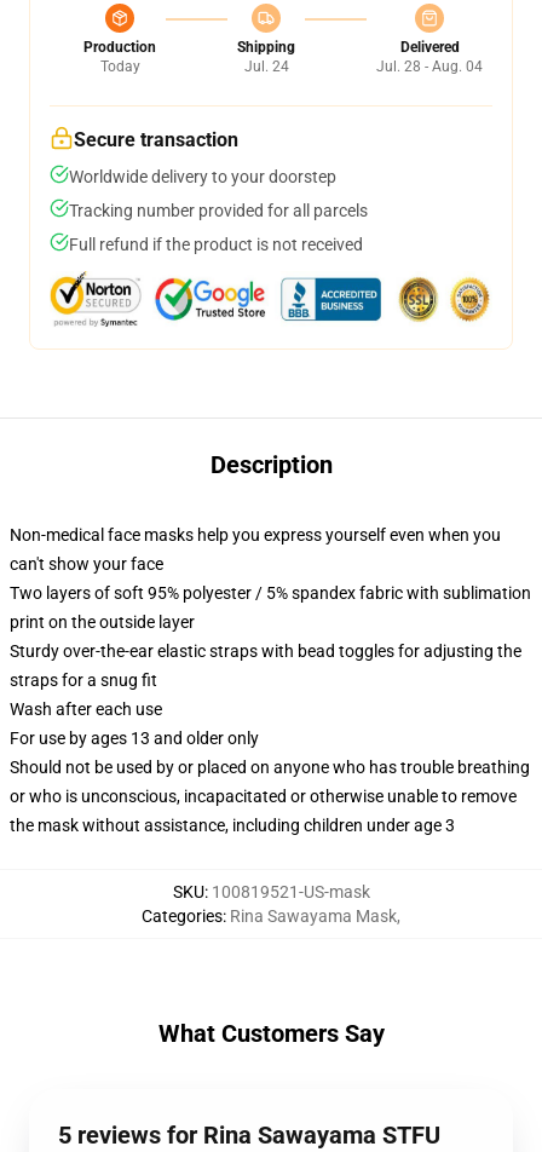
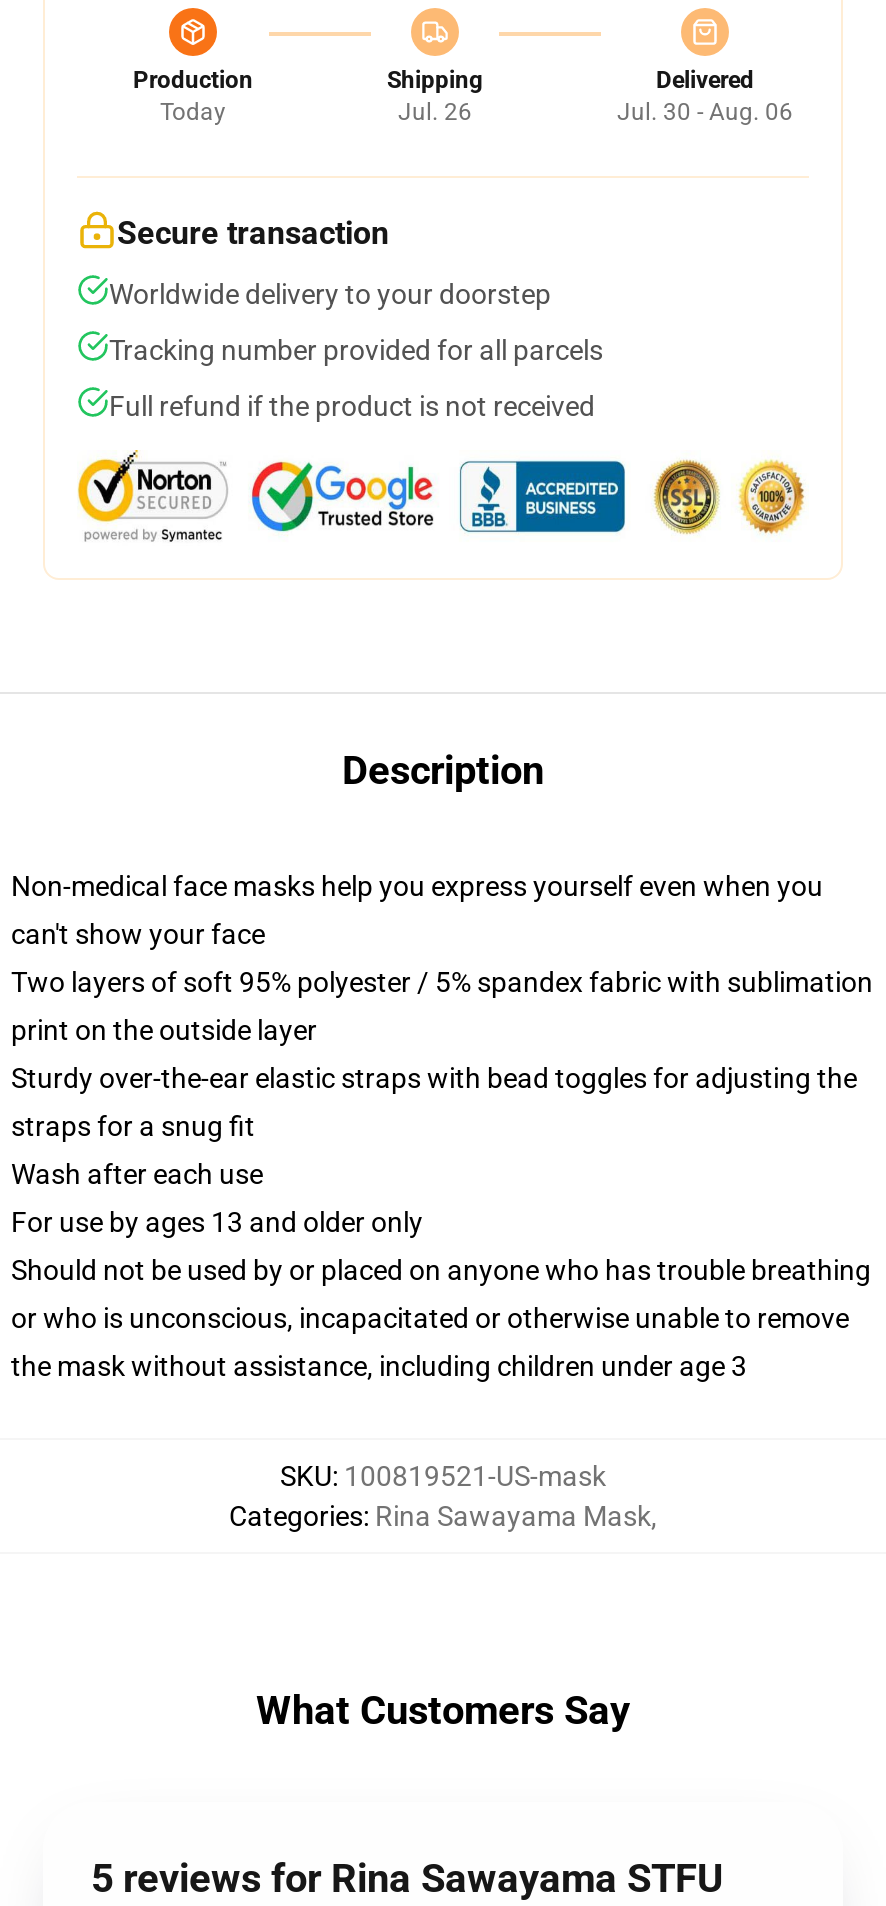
- Jul. 24
+ Jul. 26

- Jul. 28 - Aug. 04
+ Jul. 30 - Aug. 06
